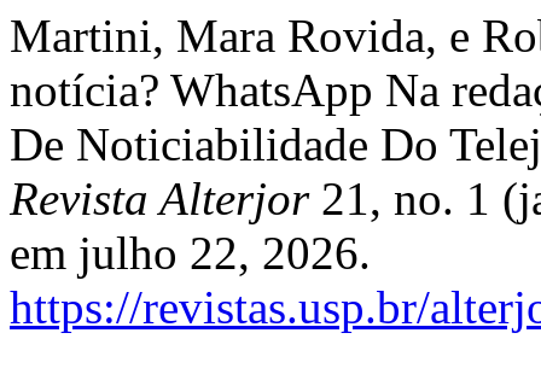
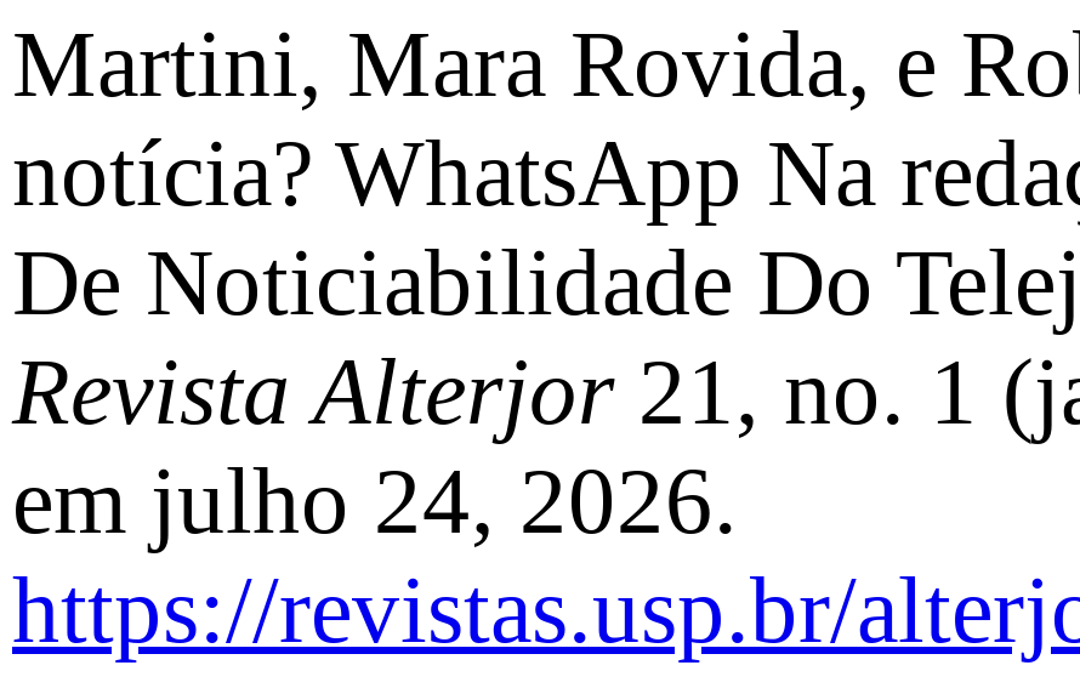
- em julho 22, 2026.
+ em julho 24, 2026.
